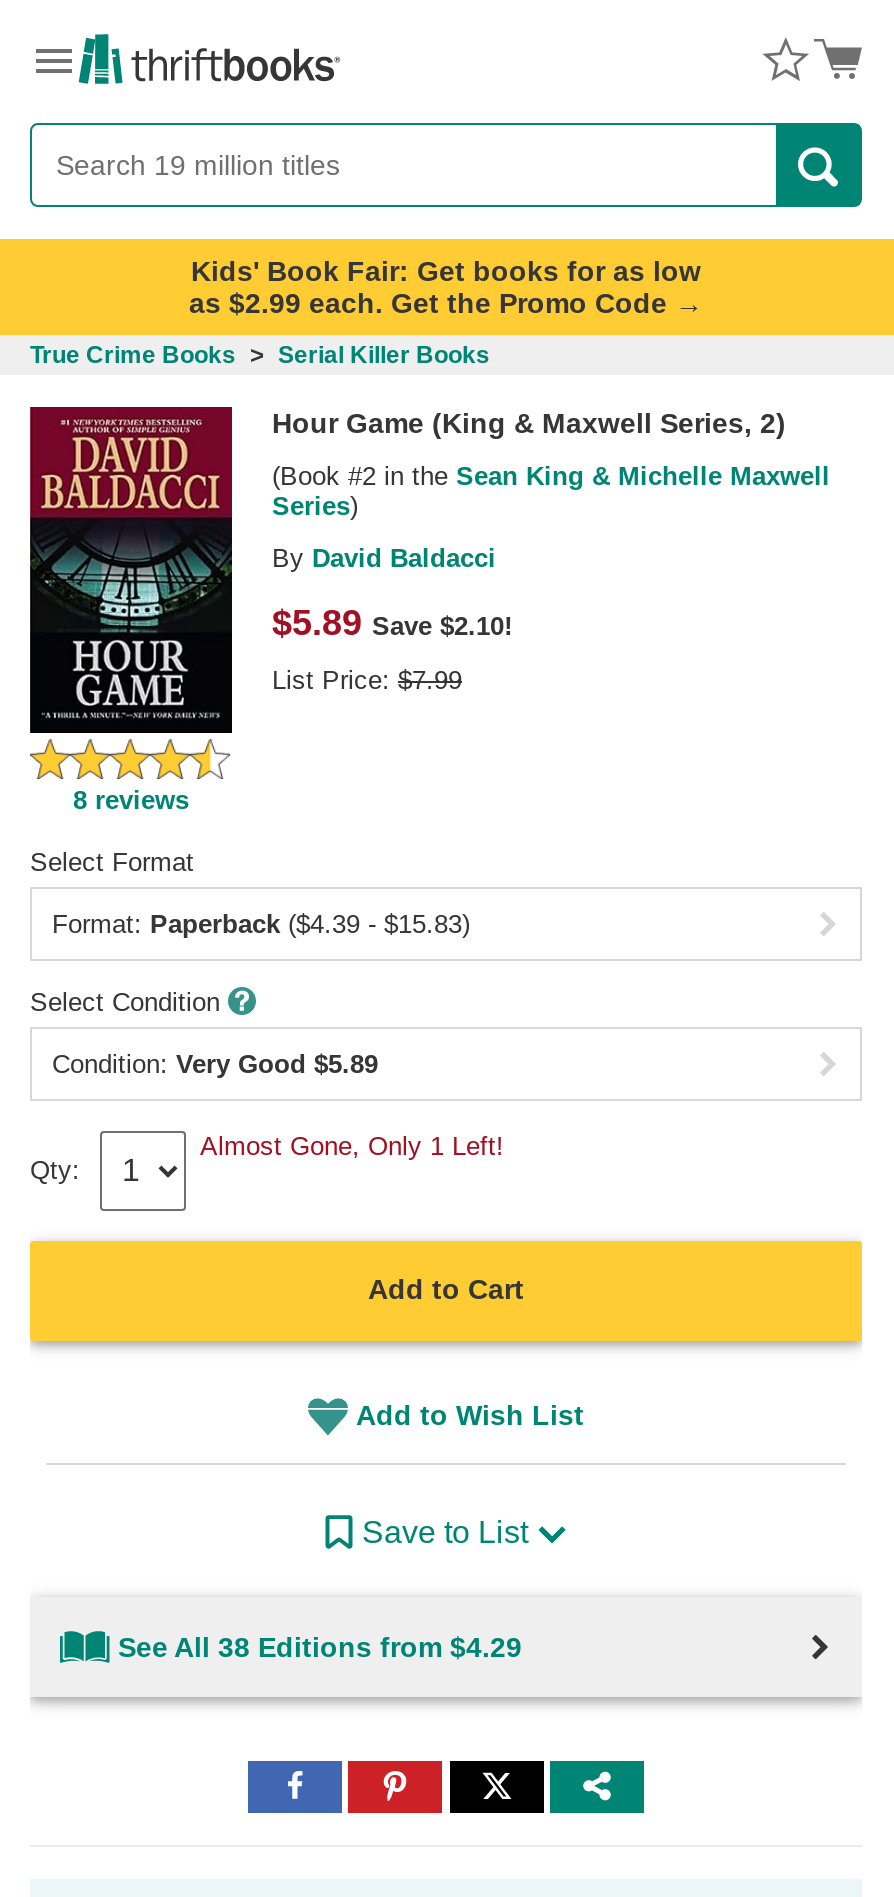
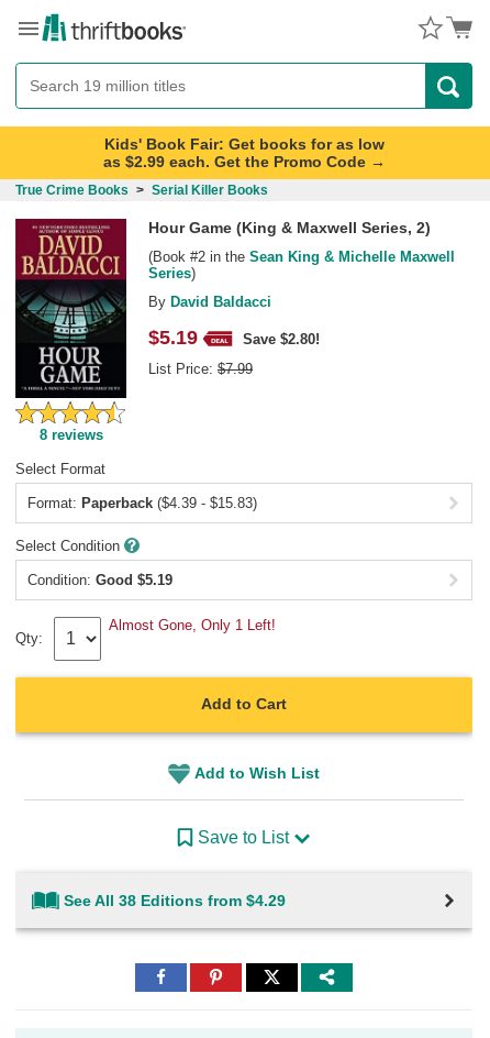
- $5.89 Save $2.10!
+ $5.19
+ Save $2.80!

- Condition: Very Good $5.89
+ Condition: Good $5.19
